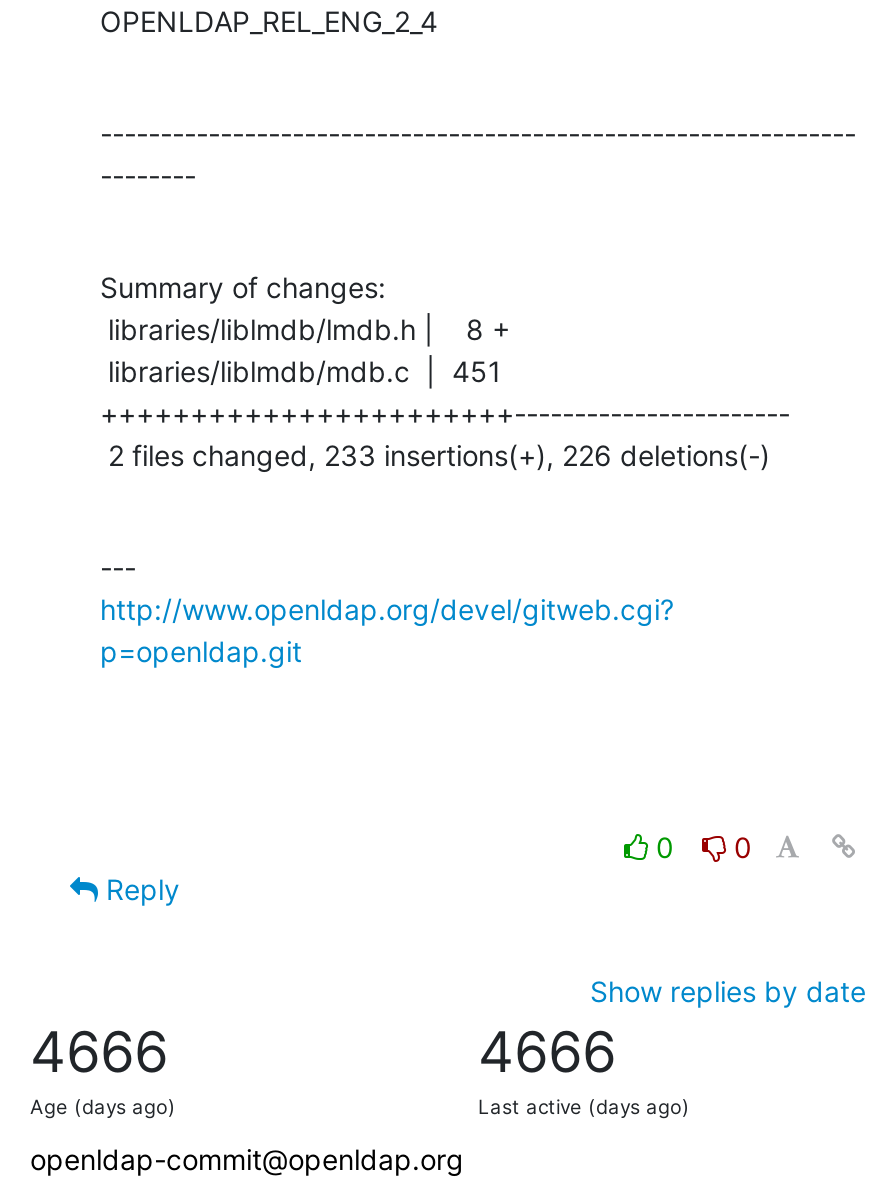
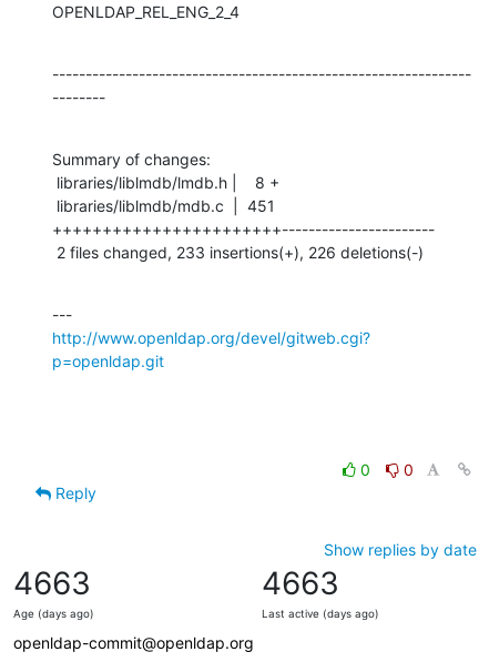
- 4666
+ 4663

- 4666
+ 4663
